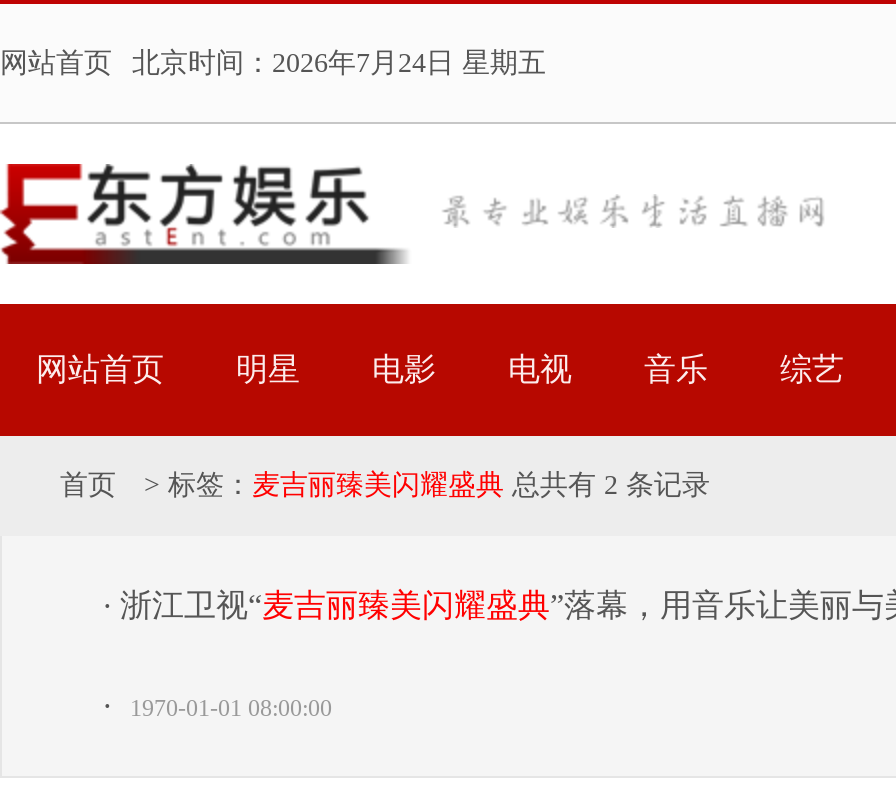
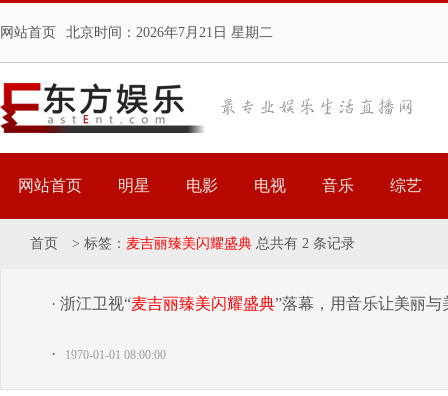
- 北京时间：2026年7月24日 星期五
+ 北京时间：2026年7月21日 星期二
